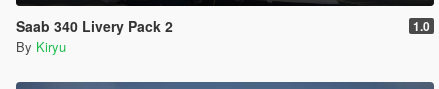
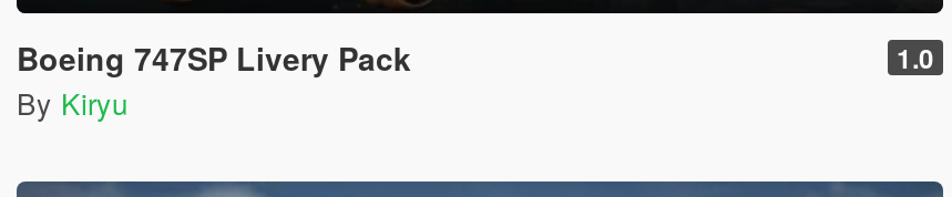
- Saab 340 Livery Pack 2
+ Boeing 747SP Livery Pack
